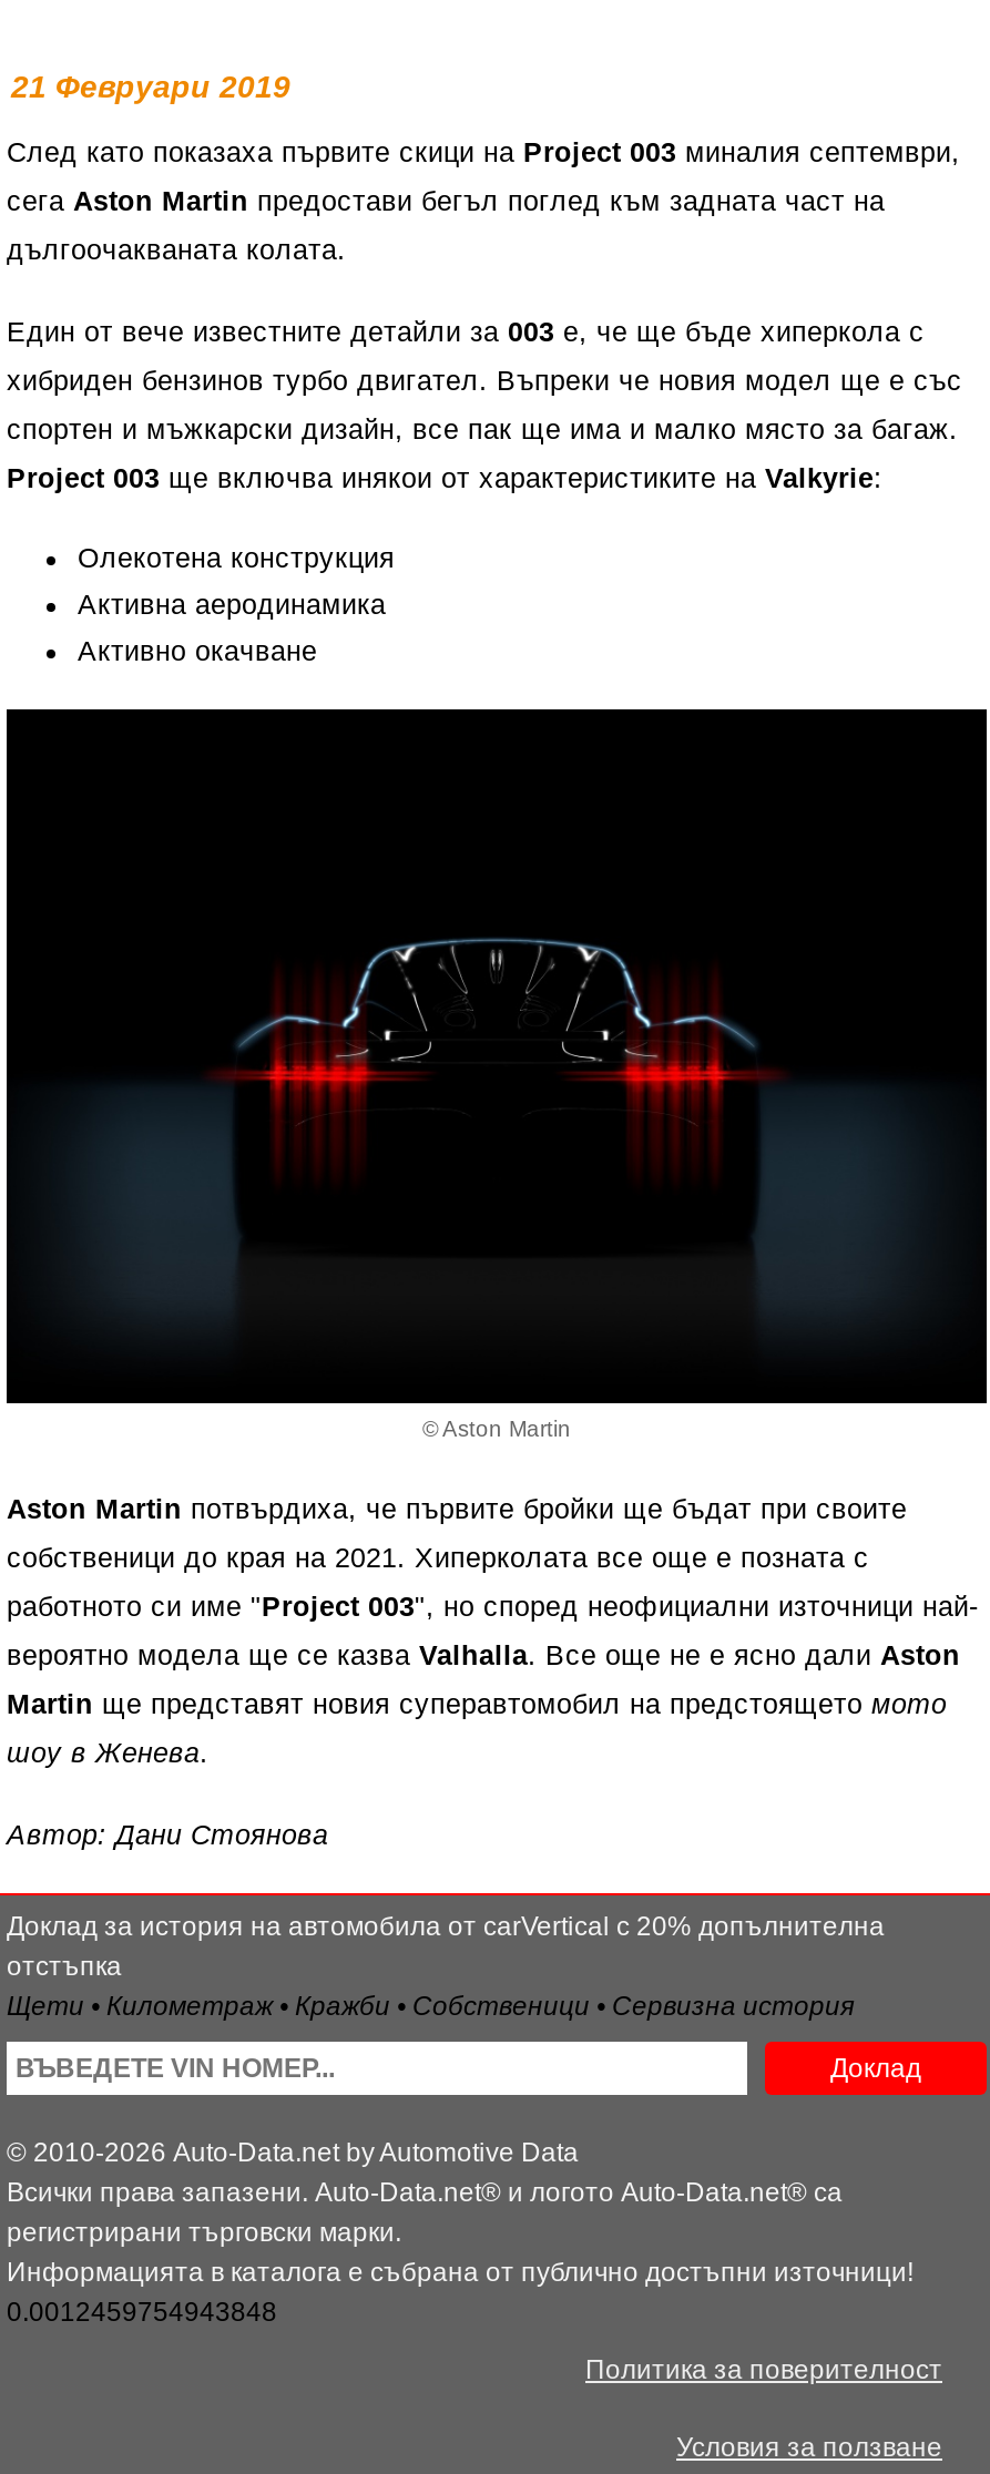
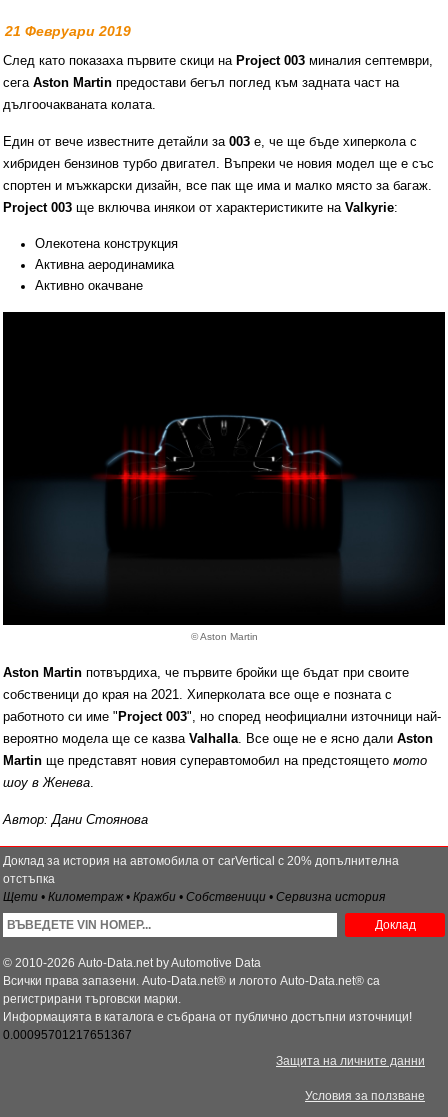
- 0.0012459754943848
+ 0.00095701217651367

- Политика за поверителност
+ Защита на личните данни
